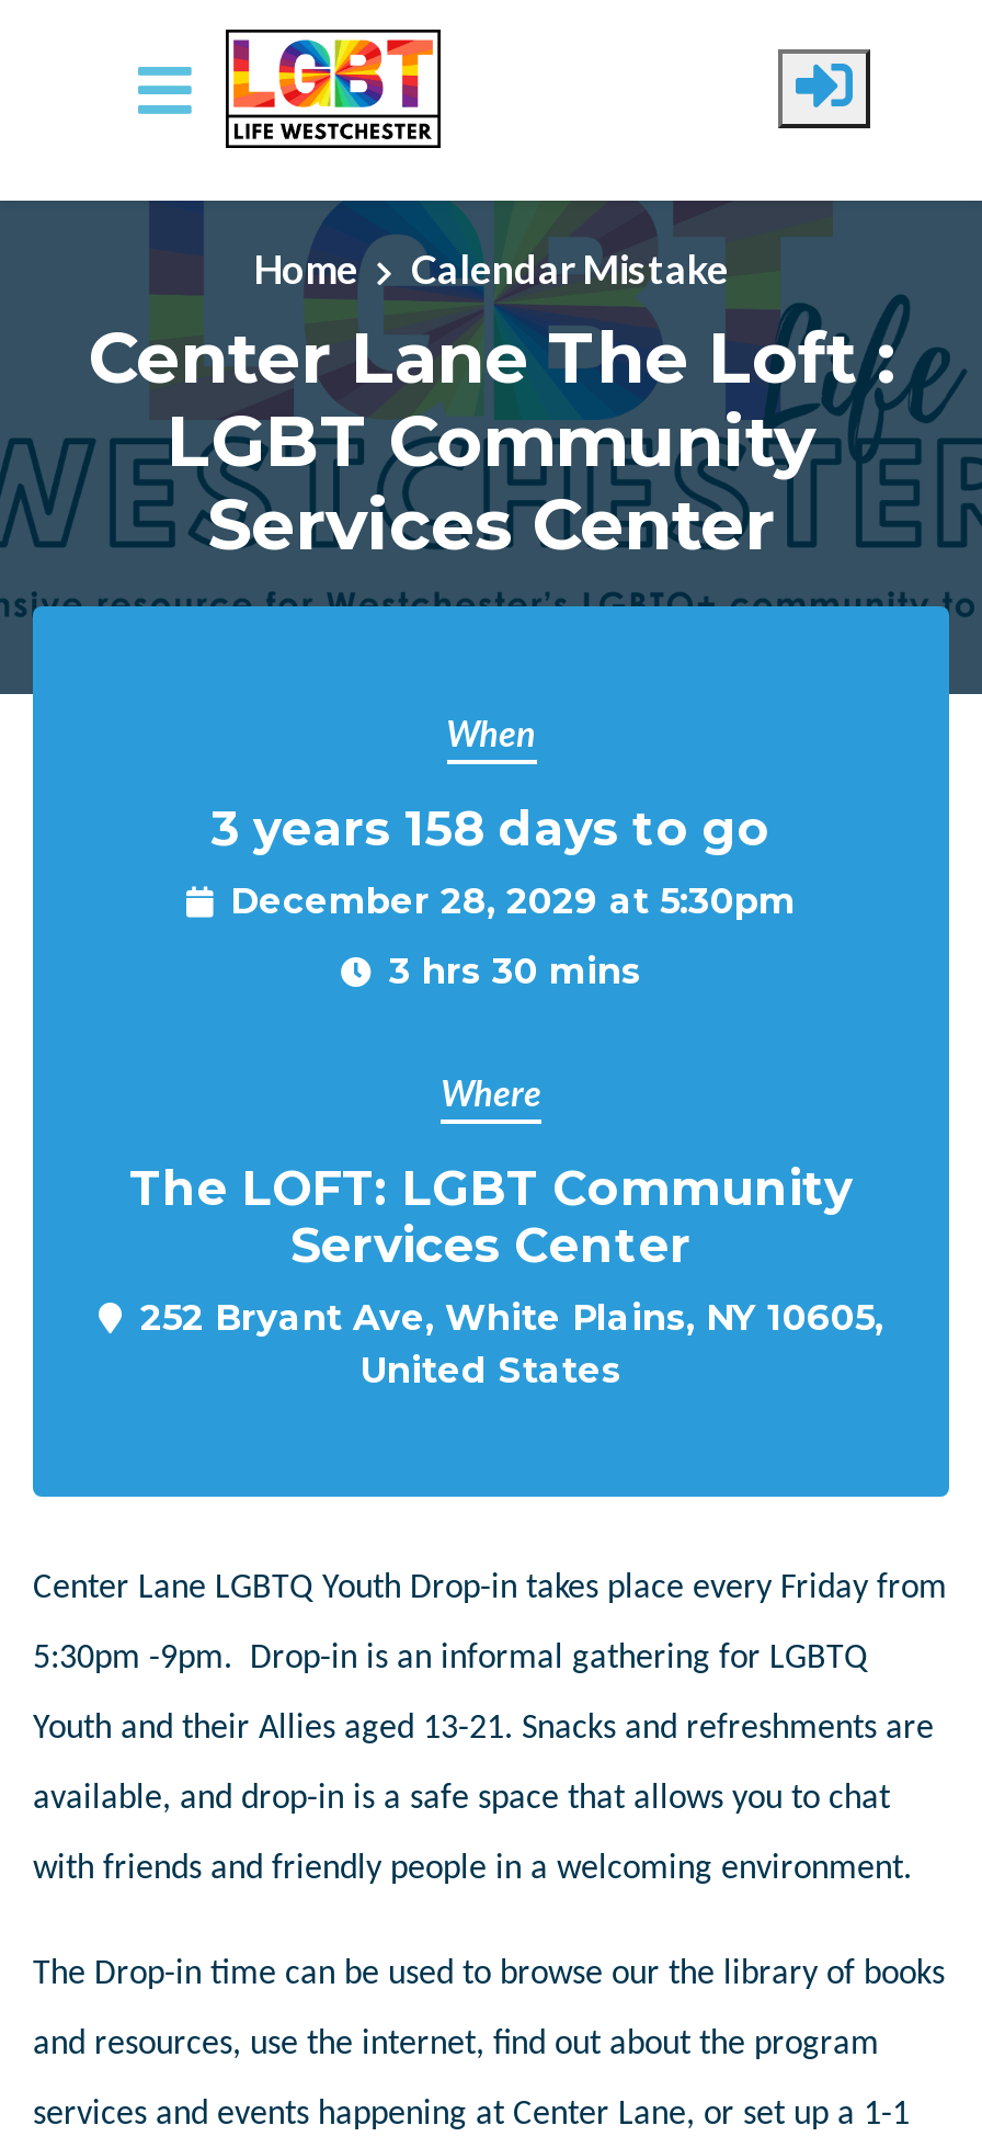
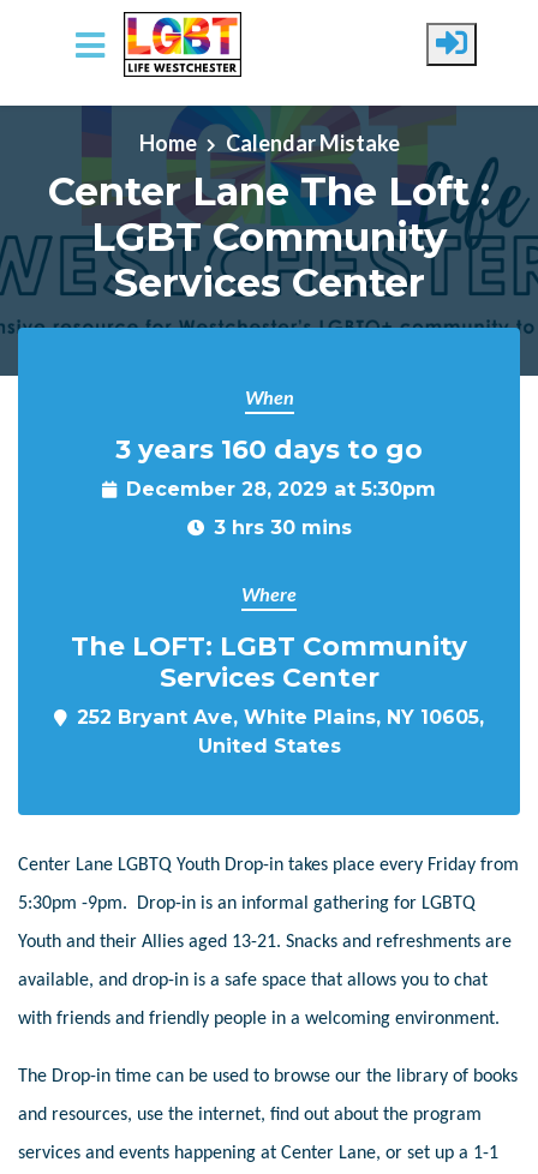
- 3 years 158 days to go
+ 3 years 160 days to go
